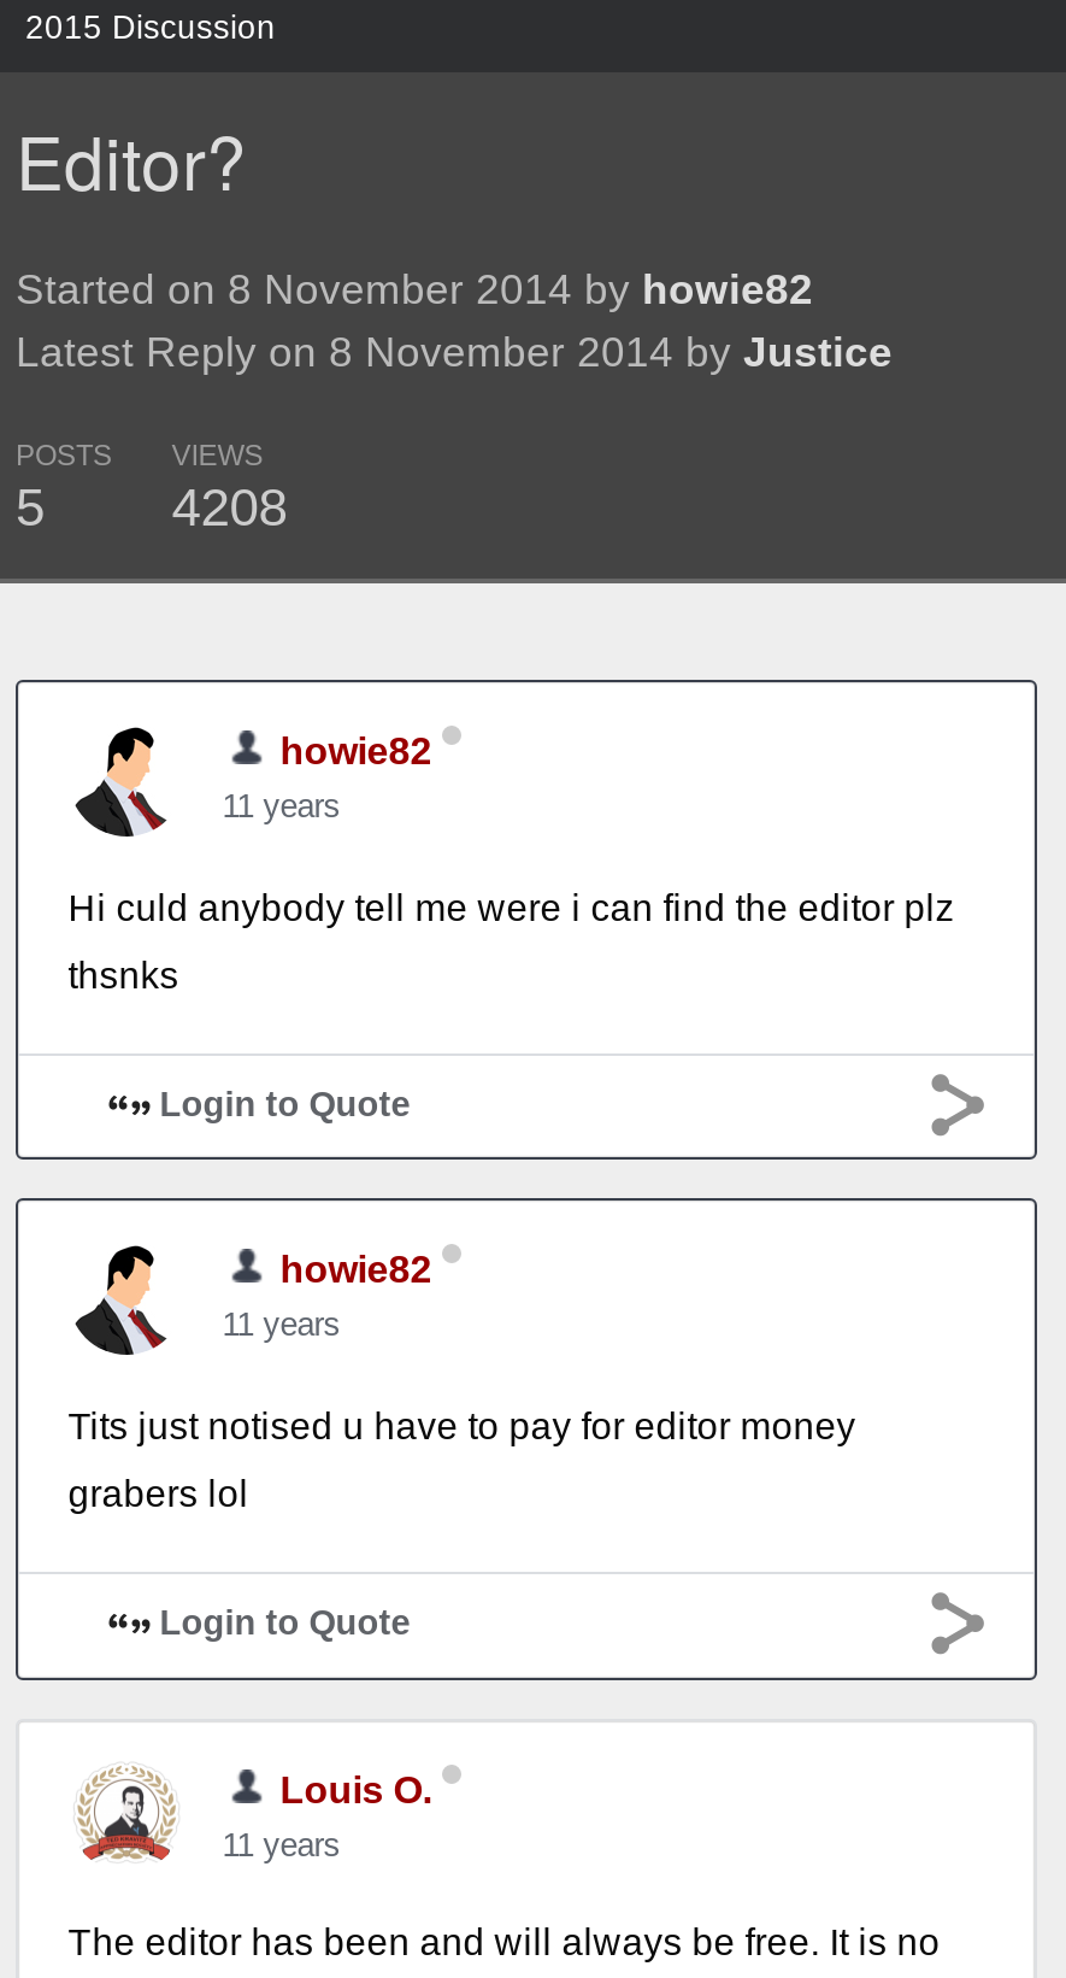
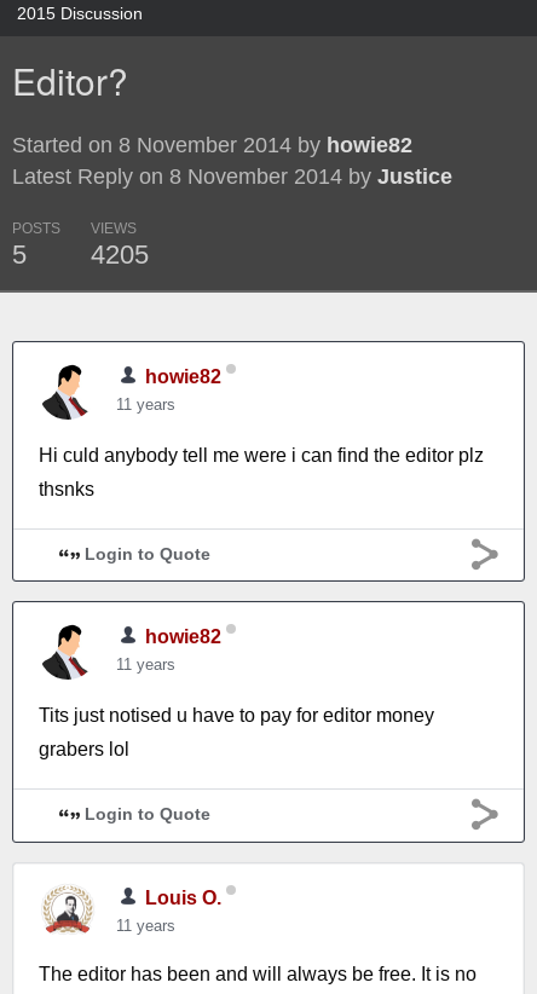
- 4208
+ 4205
